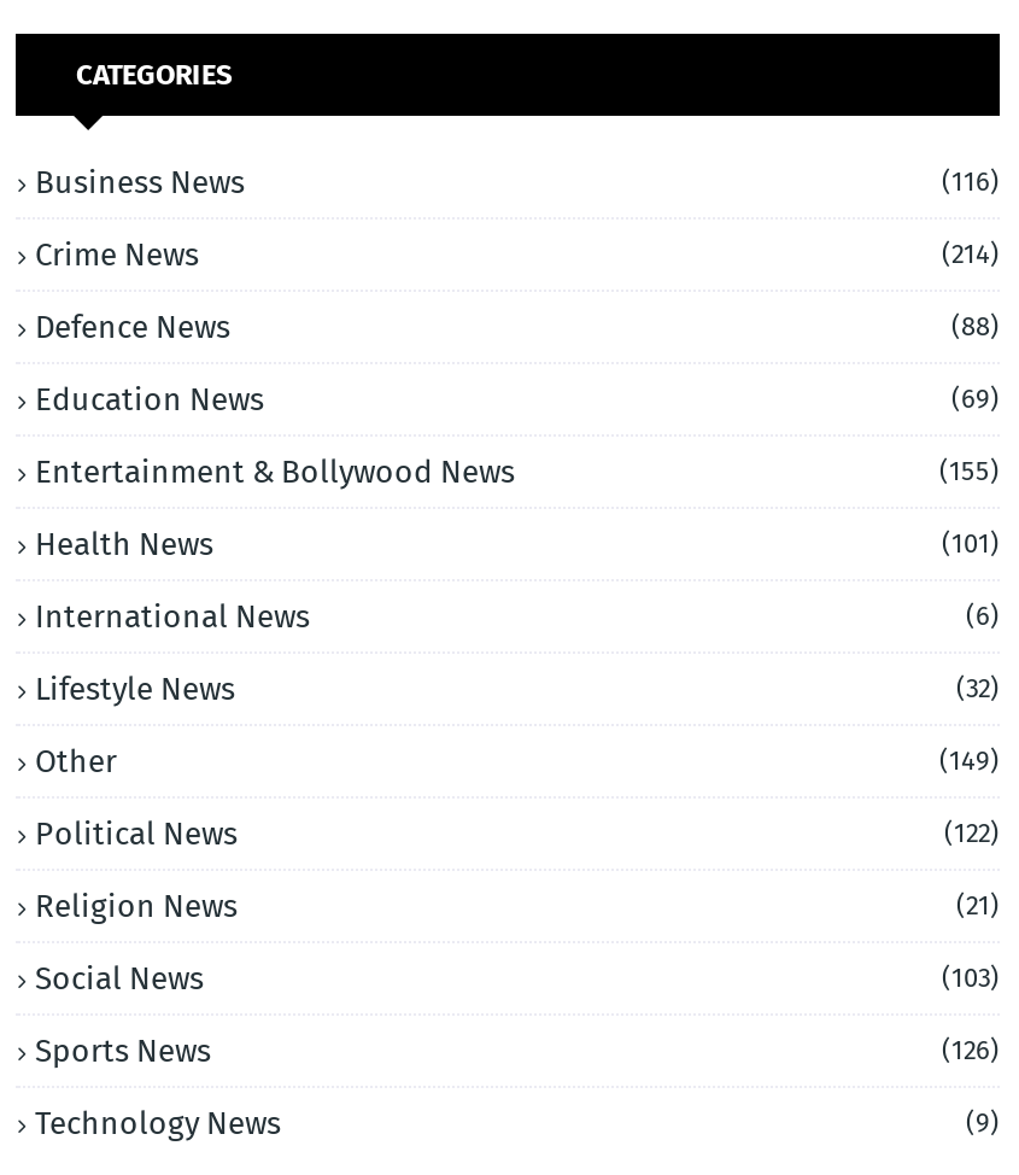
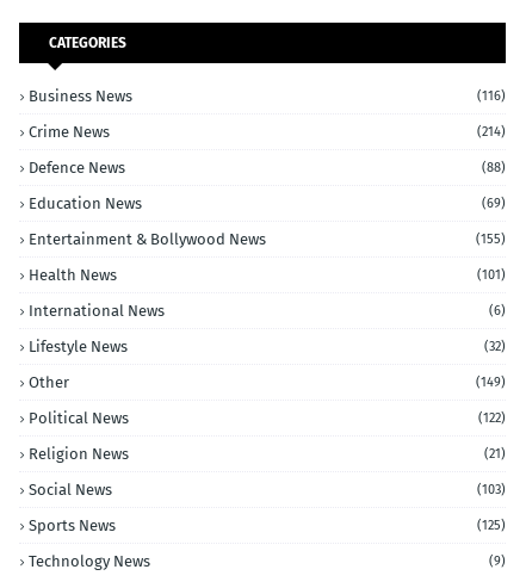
- (126)
+ (125)
